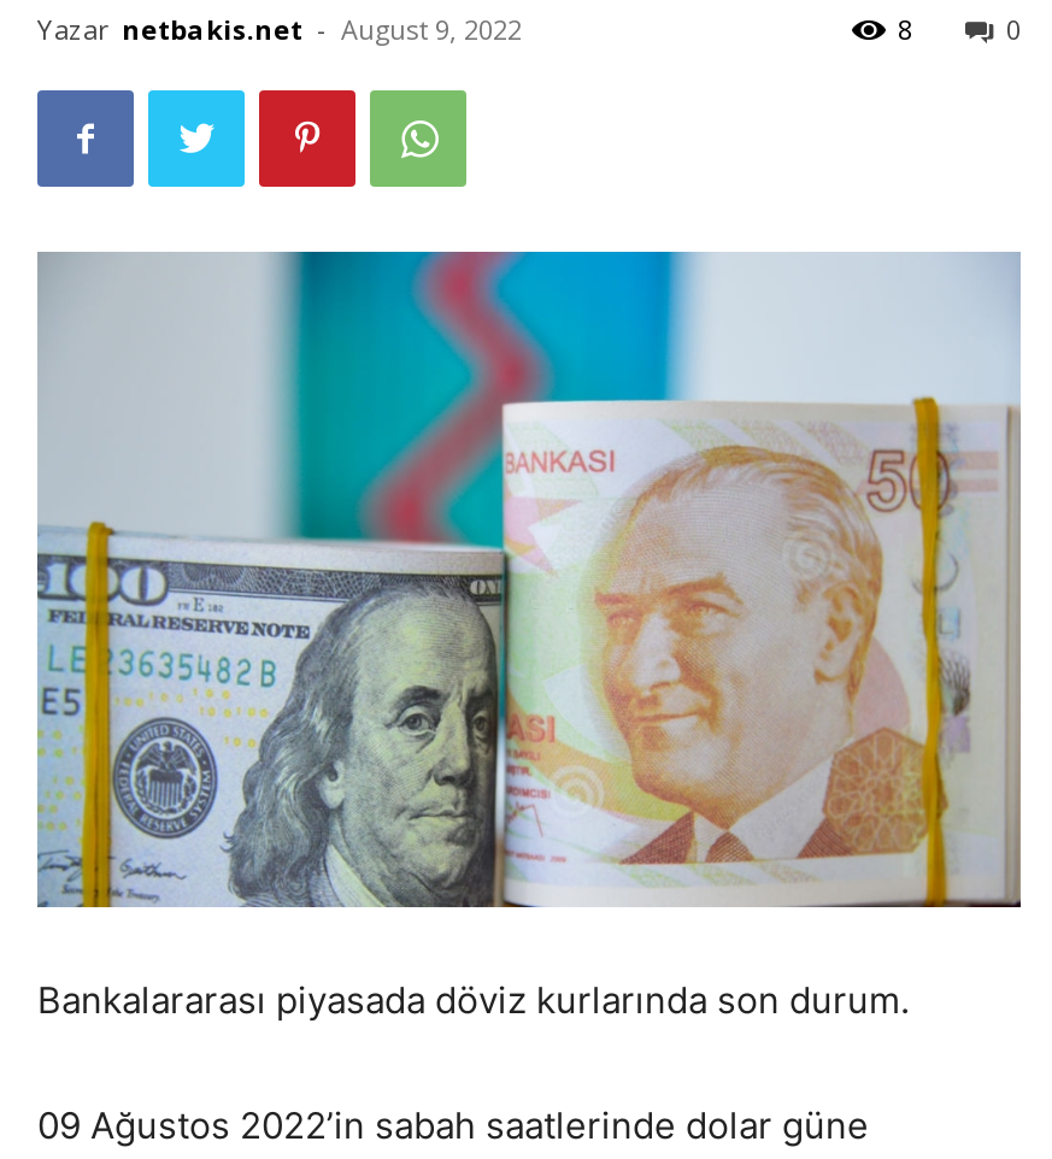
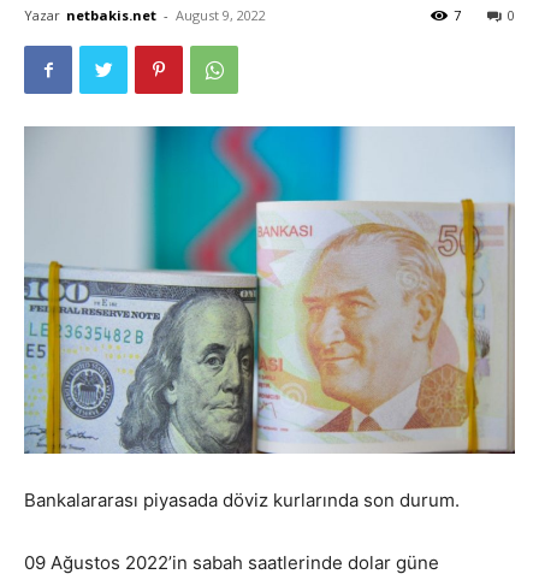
- 8
+ 7
